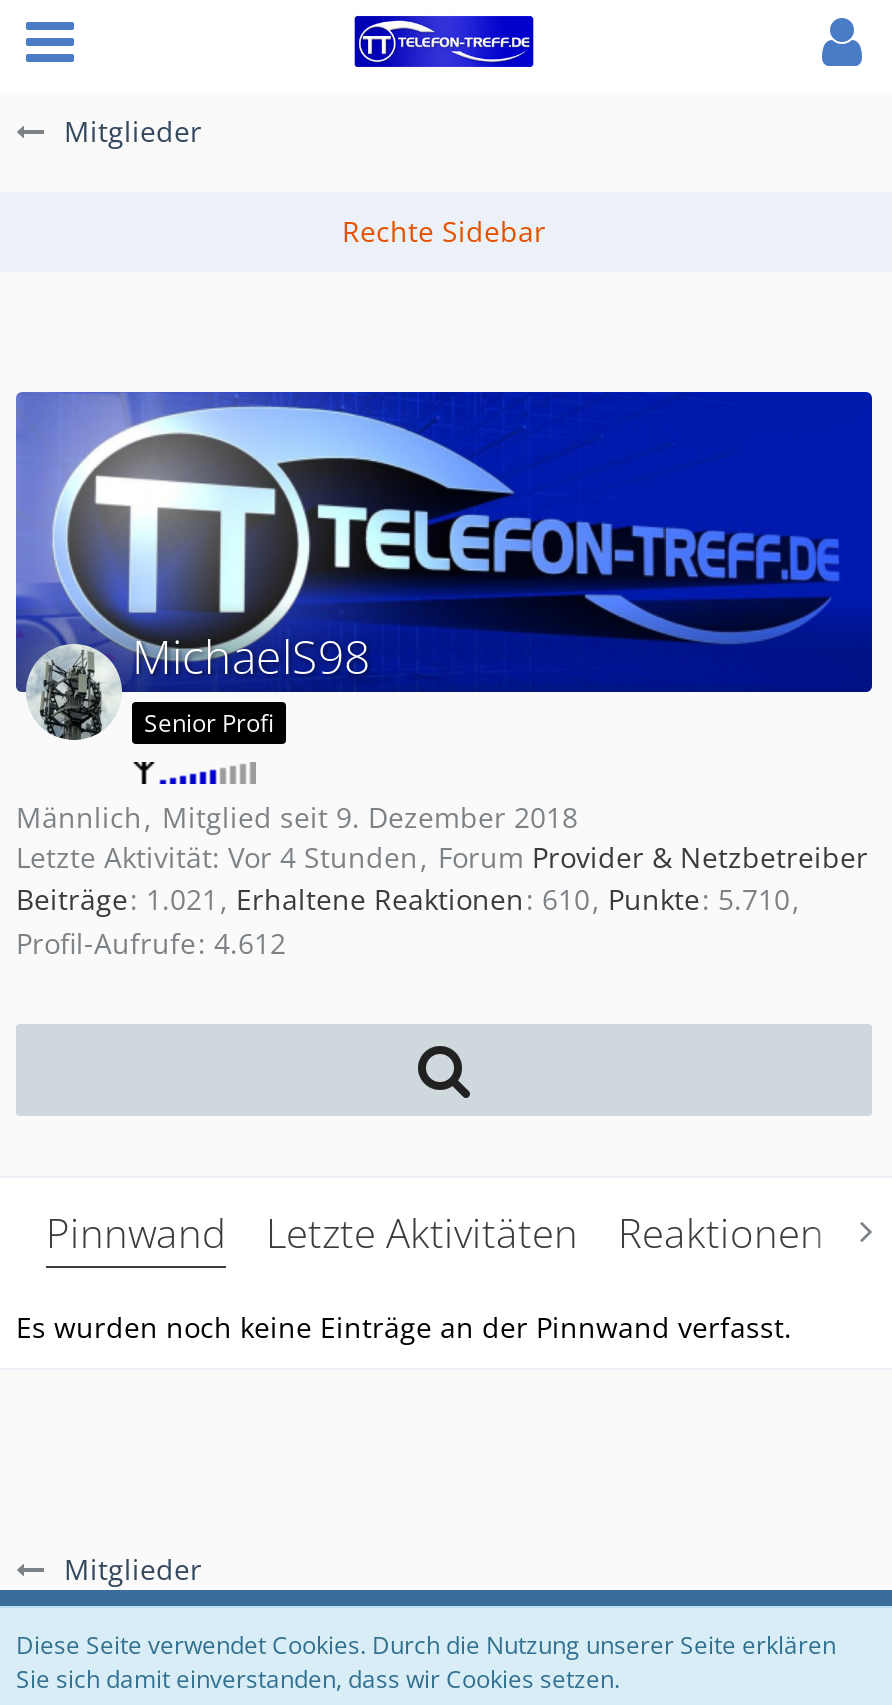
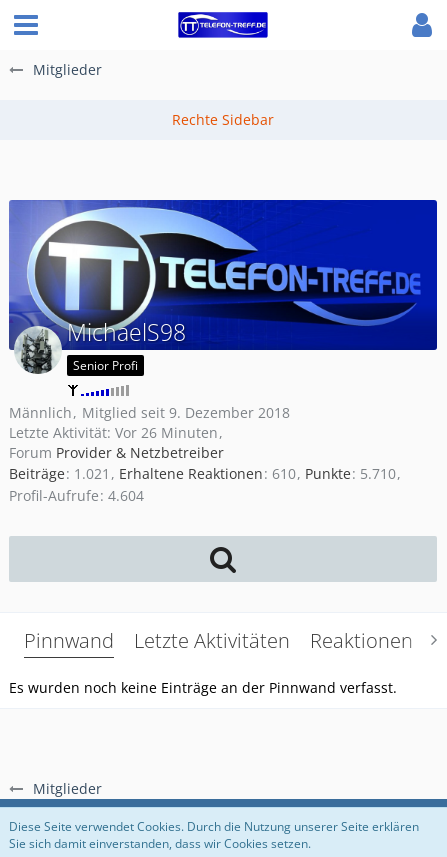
- Letzte Aktivität: Vor 4 Stunden Forum Provider & Netzbetreiber
+ Letzte Aktivität: Vor 26 Minuten
+ Forum Provider & Netzbetreiber

moved down: Beiträge 1.021 Erhaltene Reaktionen 610 Punkte 5.710

- Profil-Aufrufe 4.612
+ Profil-Aufrufe 4.604

moved down: Pinnwand | Letzte Aktivitäten | Reaktionen | Es wurden noch keine Einträge an der Pinnwand verfasst.
